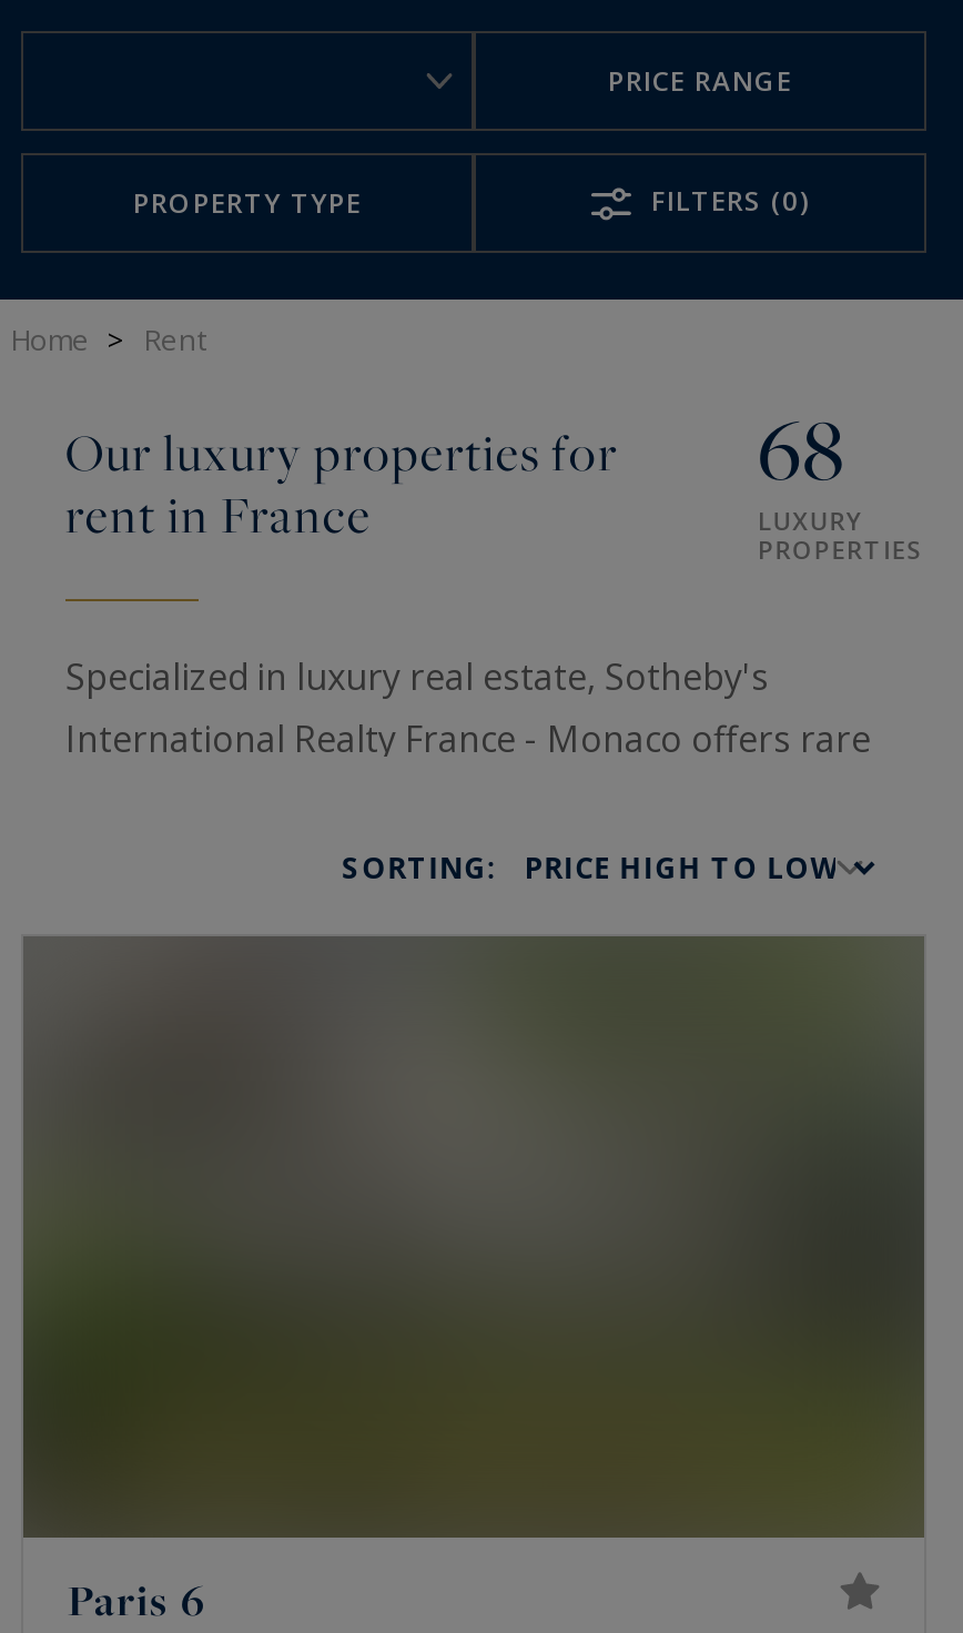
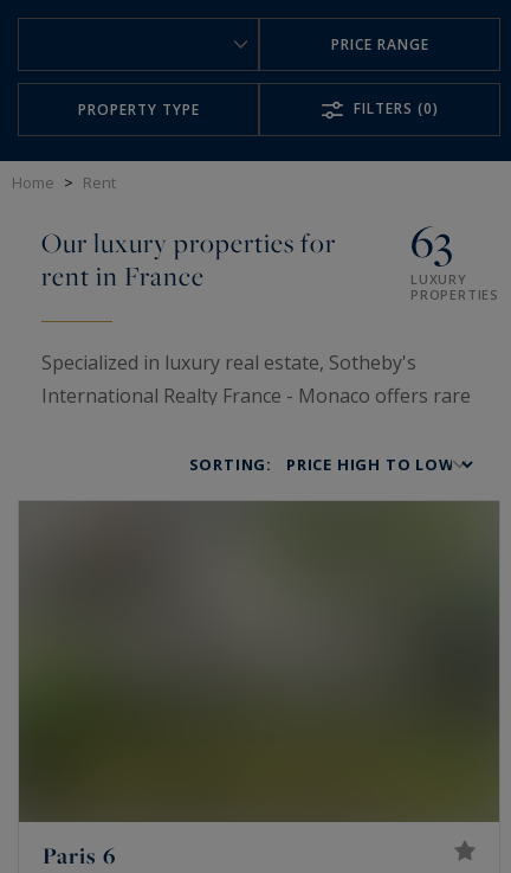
- Our luxury properties for 68
+ Our luxury properties for 63
